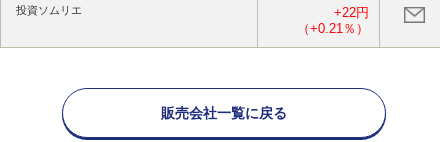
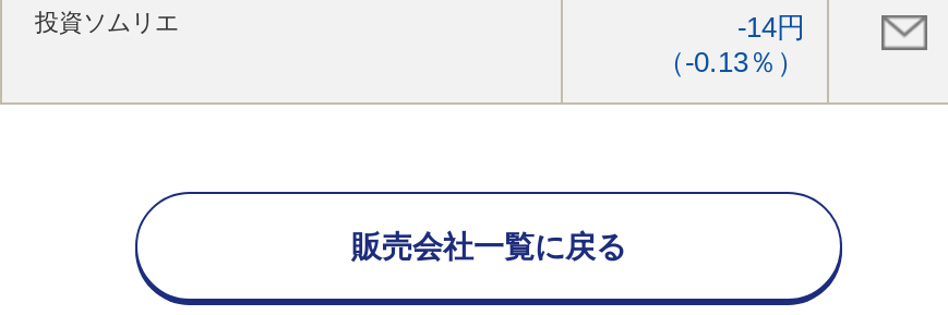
- +22円
+ -14円

- （+0.21％）
+ （-0.13％）
